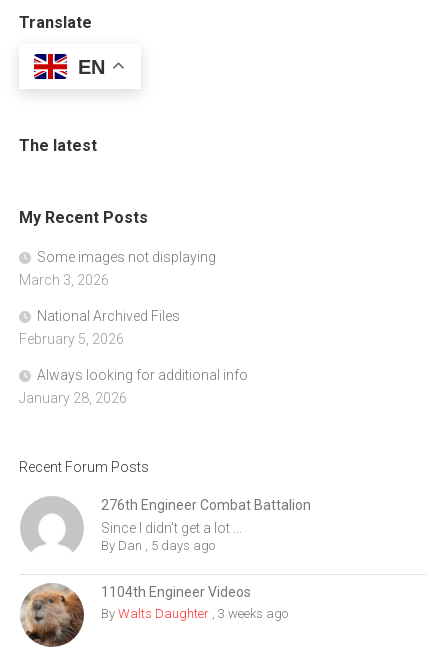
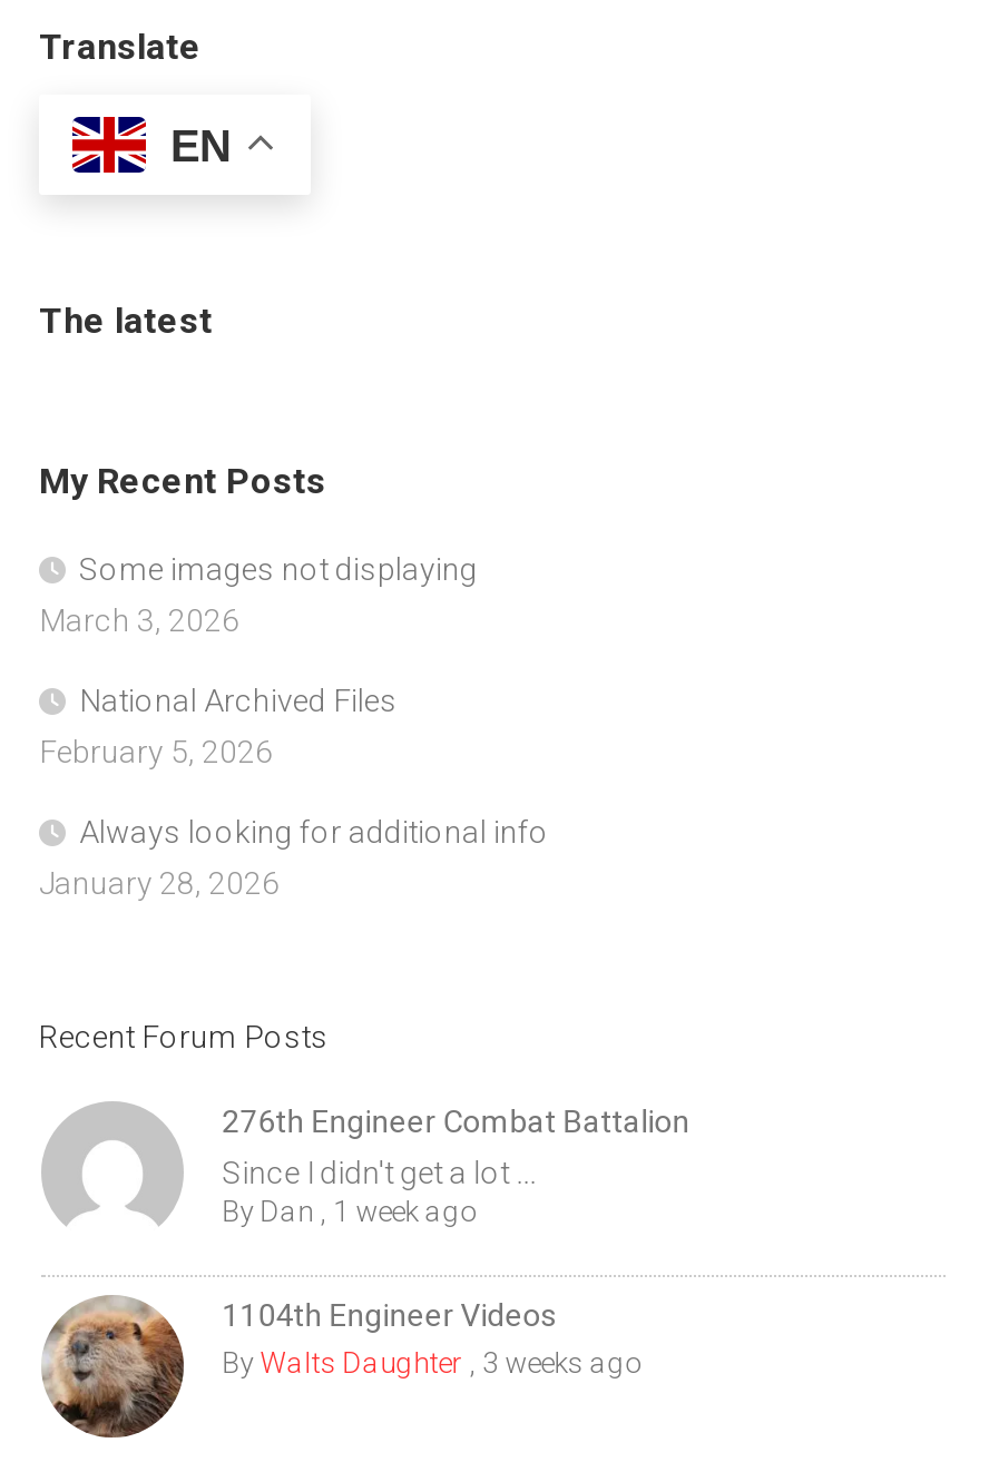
- By Dan, 5 days ago
+ By Dan, 1 week ago
